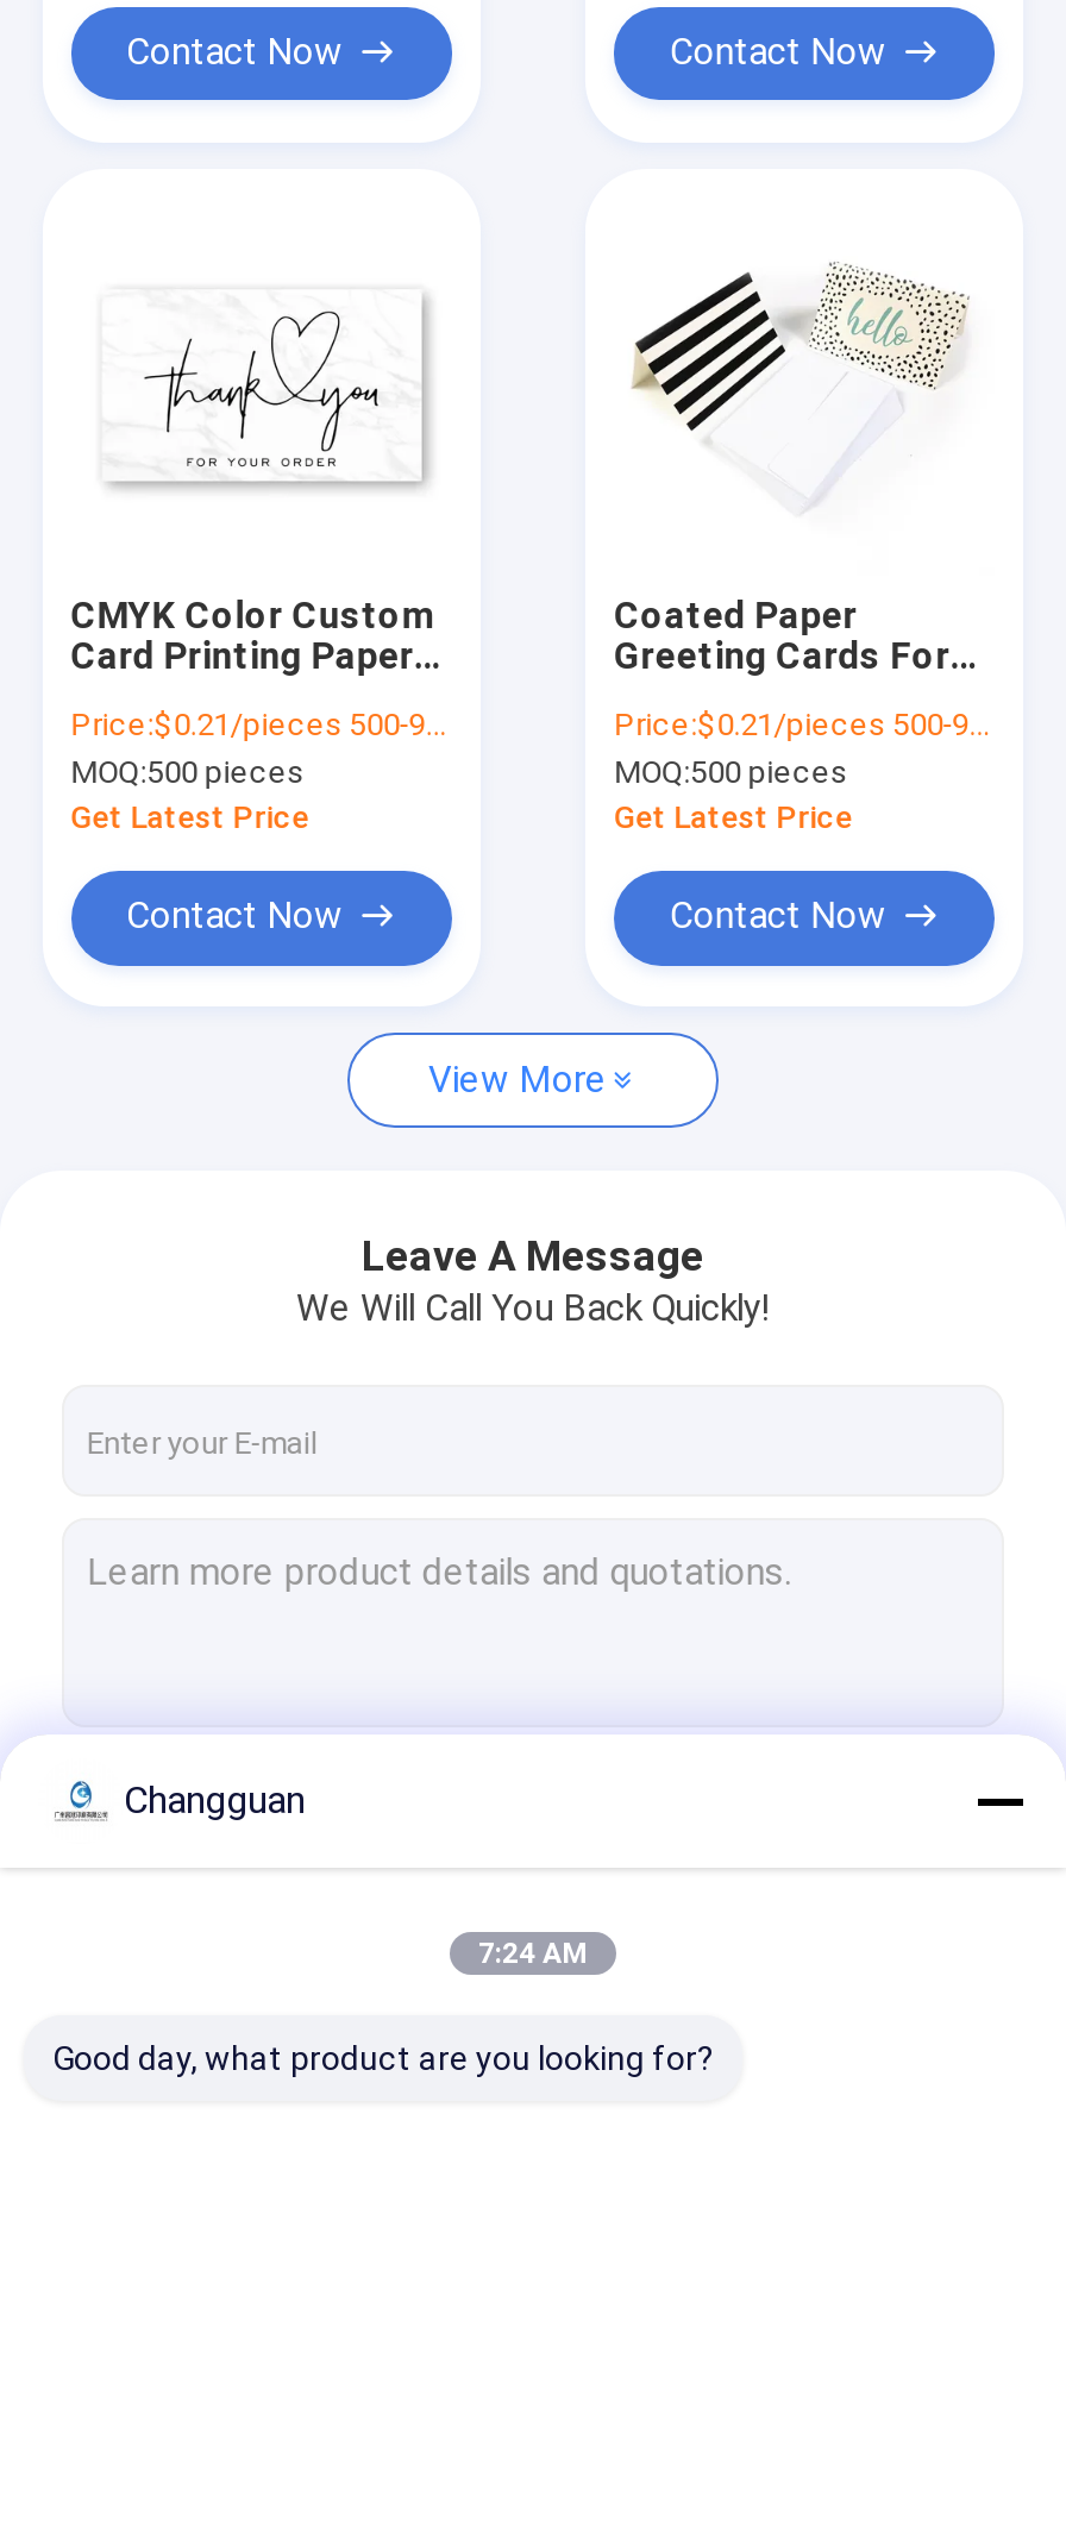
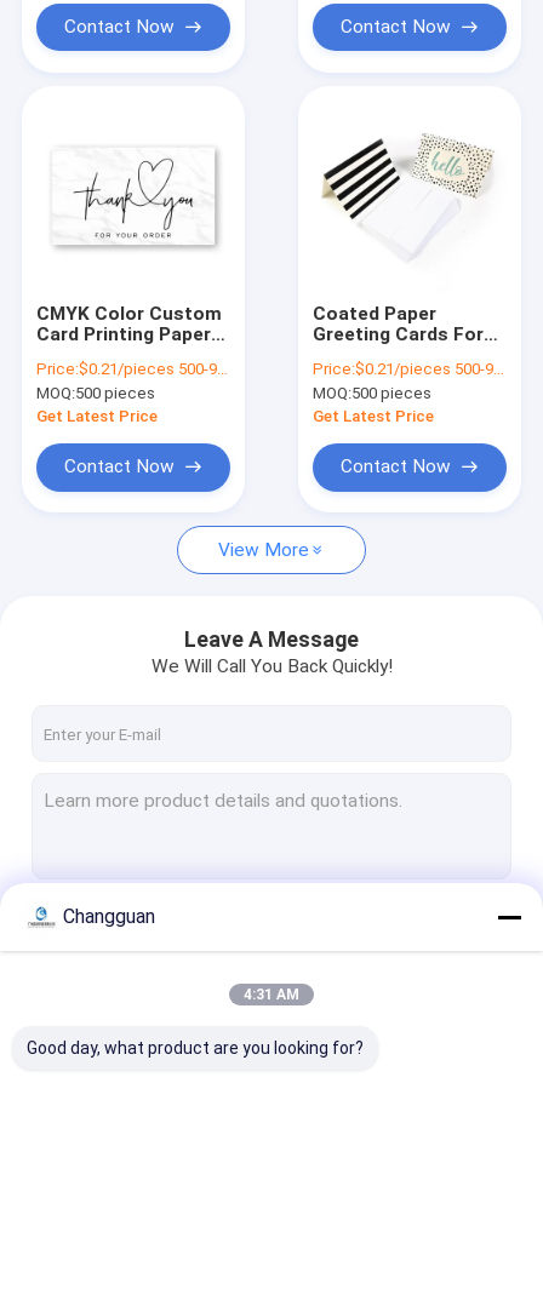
- 7:24 AM
+ 4:31 AM
